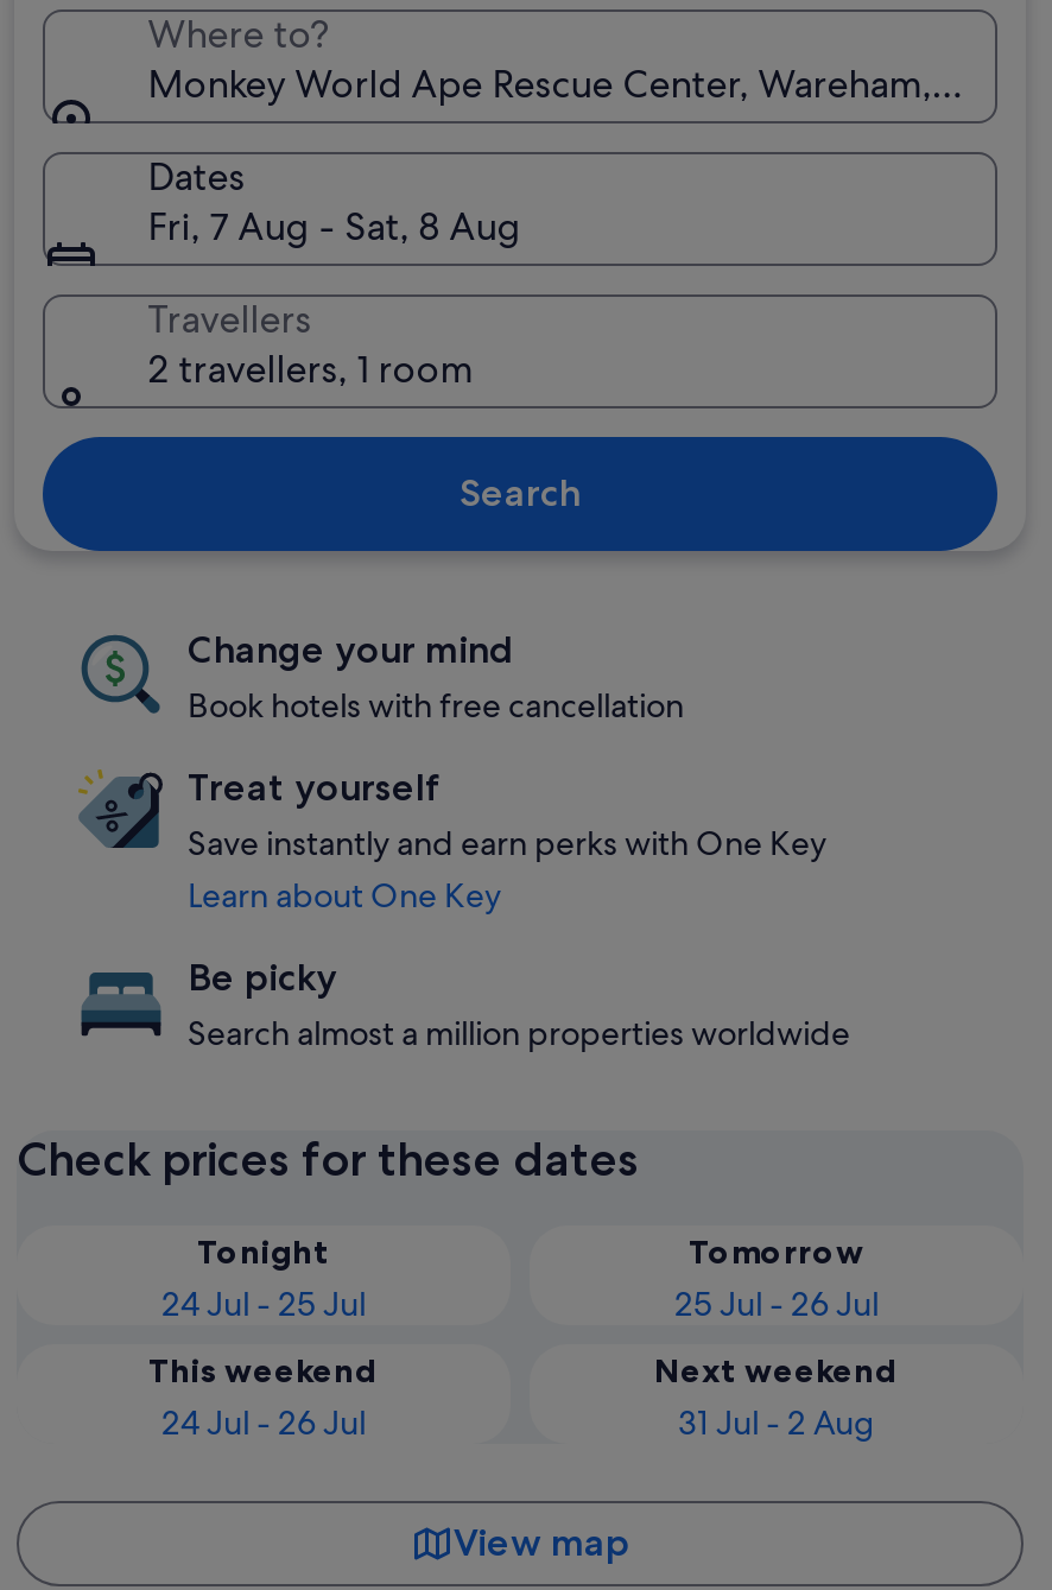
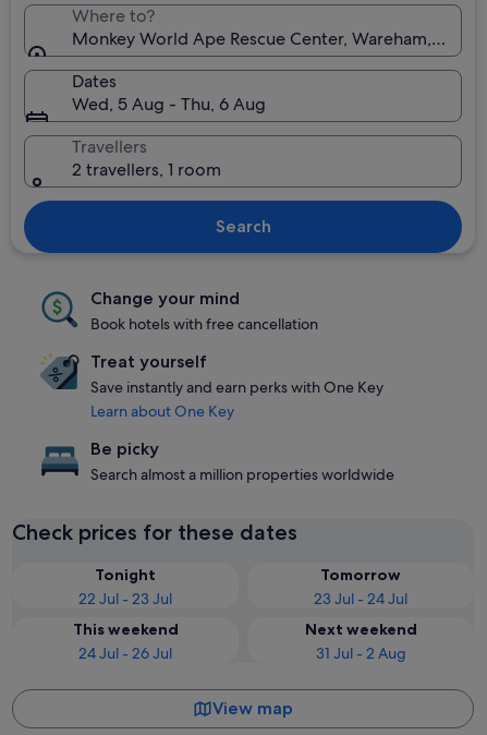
- Fri, 7 Aug - Sat, 8 Aug
+ Wed, 5 Aug - Thu, 6 Aug

- 24 Jul - 25 Jul
+ 22 Jul - 23 Jul

- 25 Jul - 26 Jul
+ 23 Jul - 24 Jul
